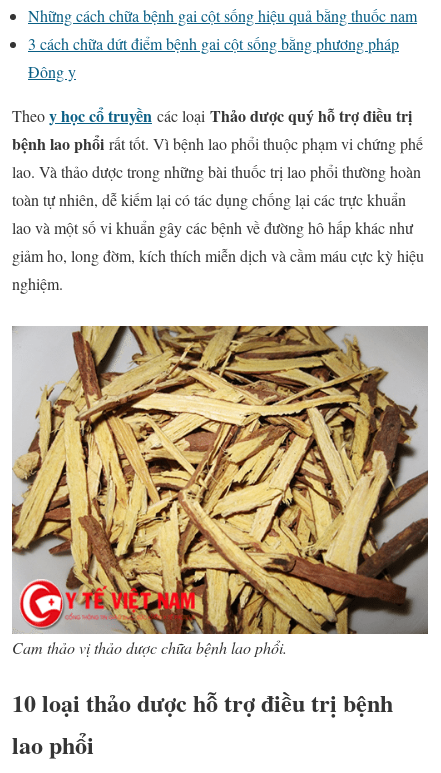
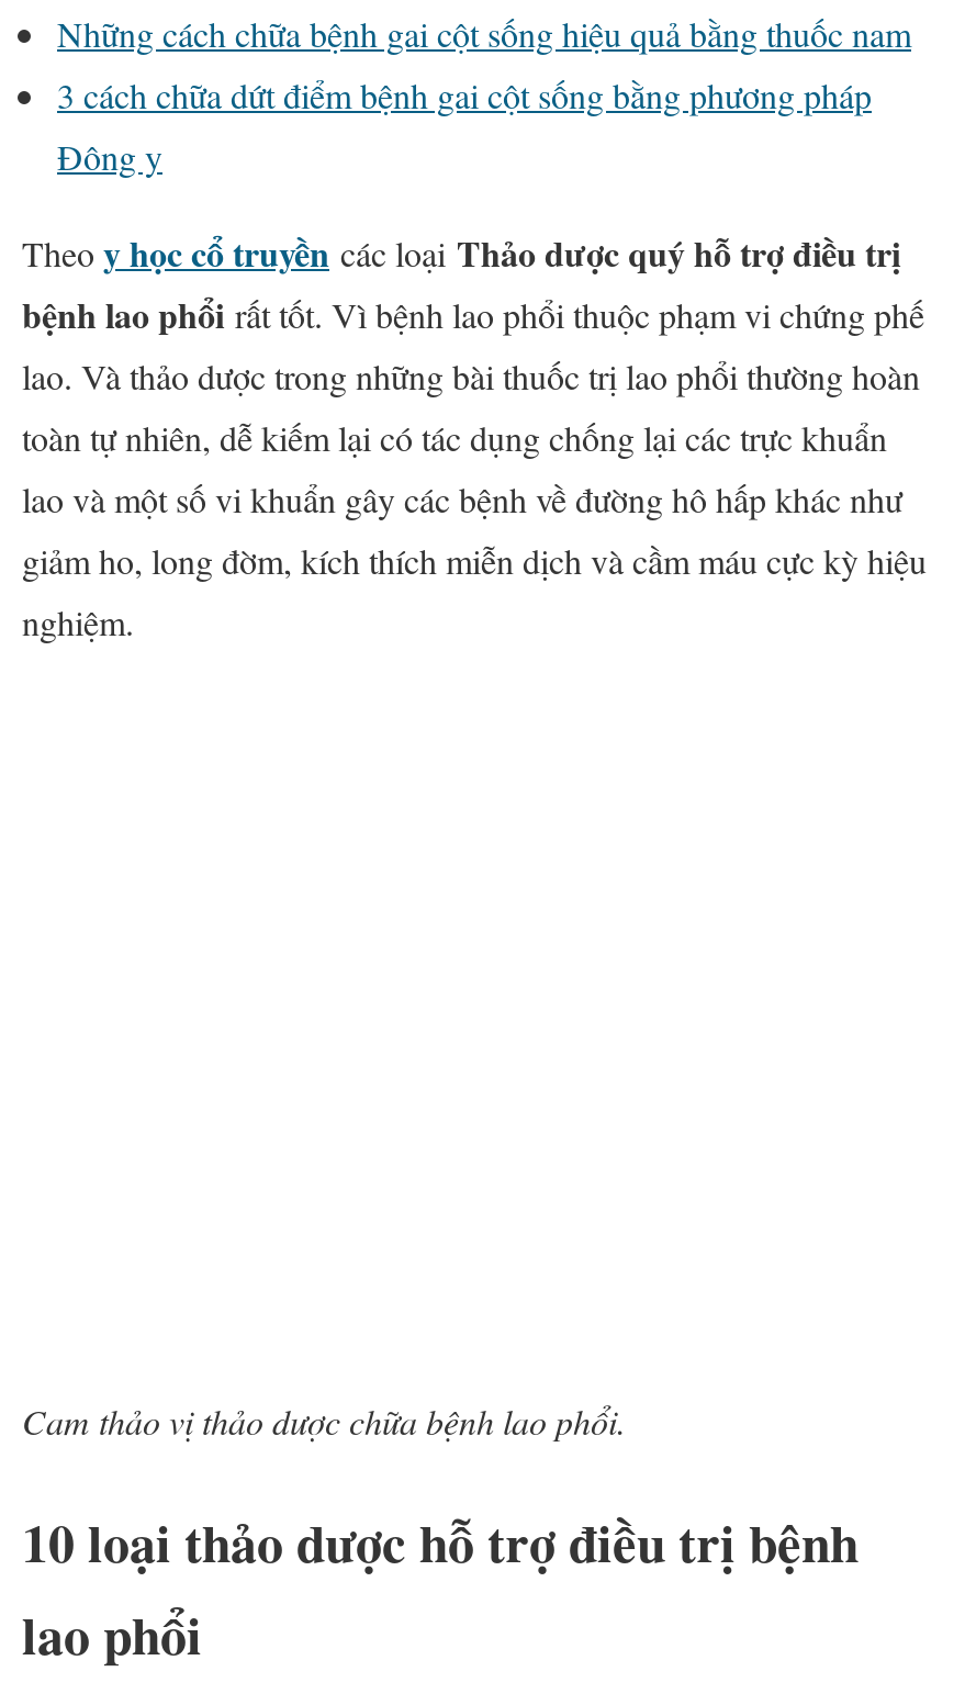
- [image]
